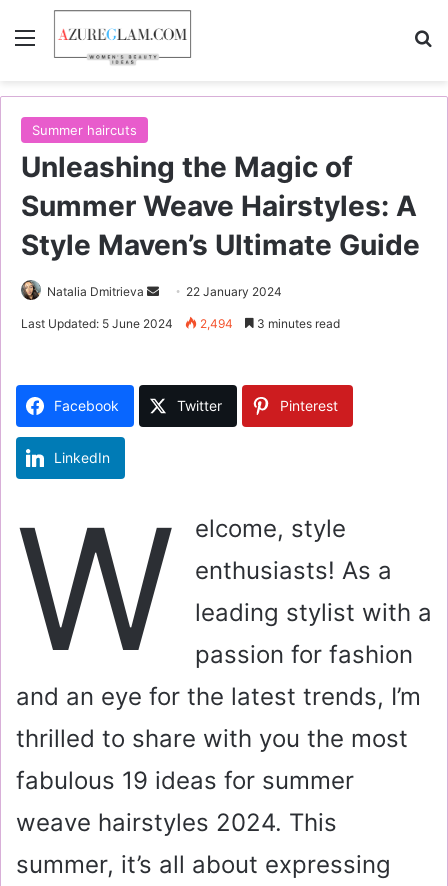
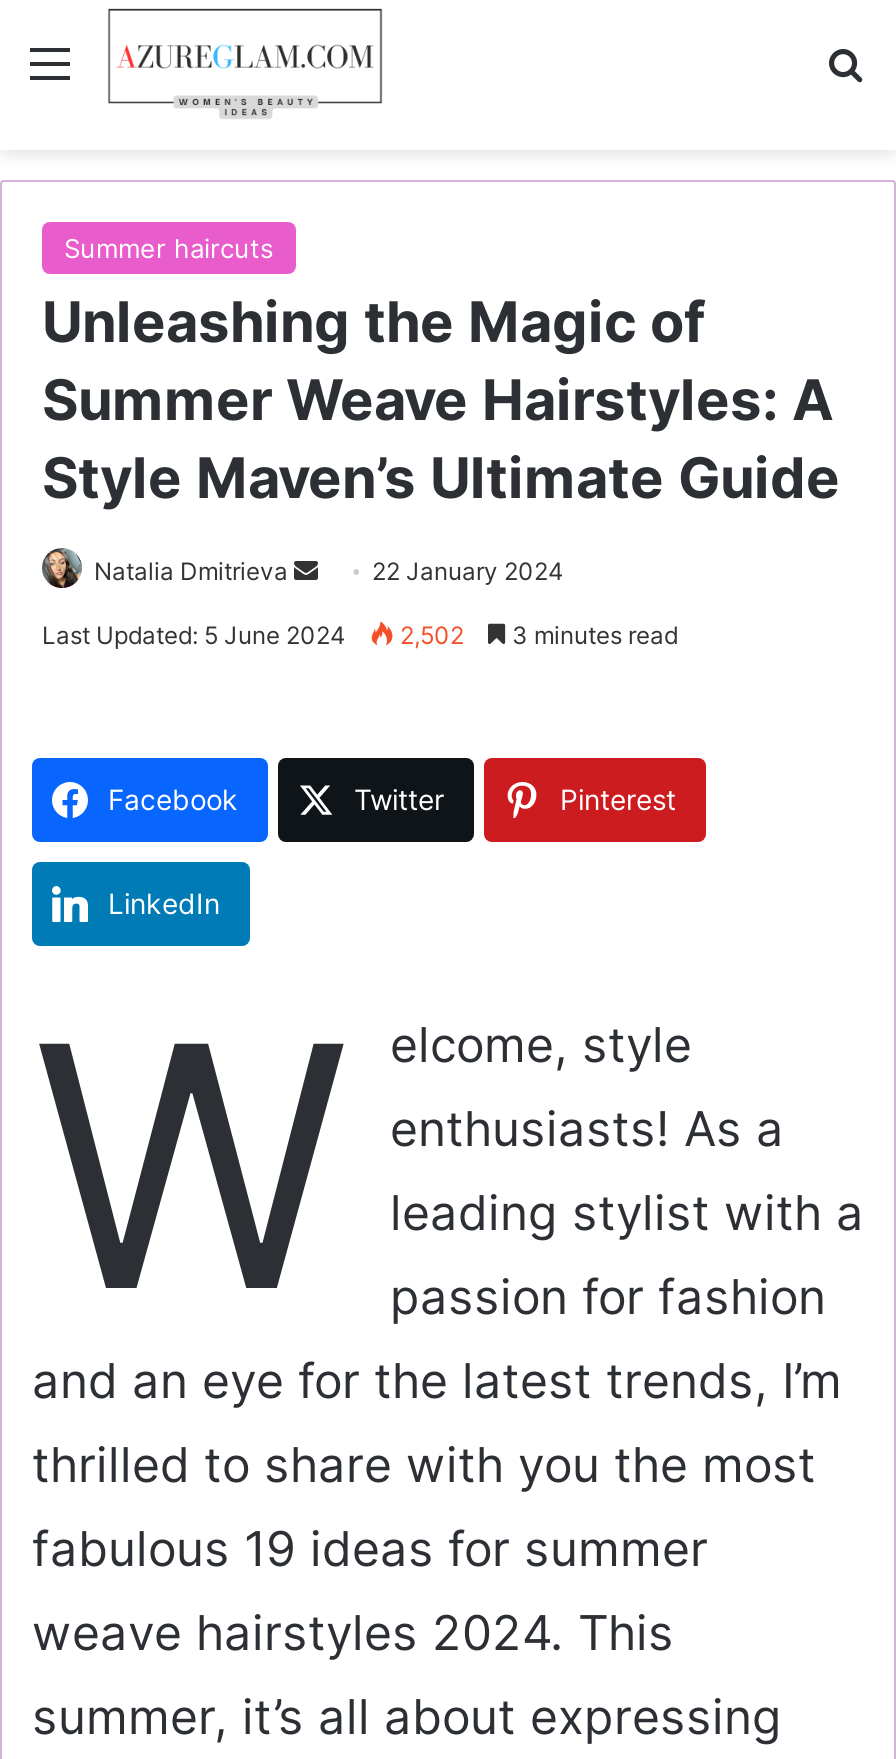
- Last Updated: 5 June 2024 2,494 3 minutes read
+ Last Updated: 5 June 2024 2,502 3 minutes read
